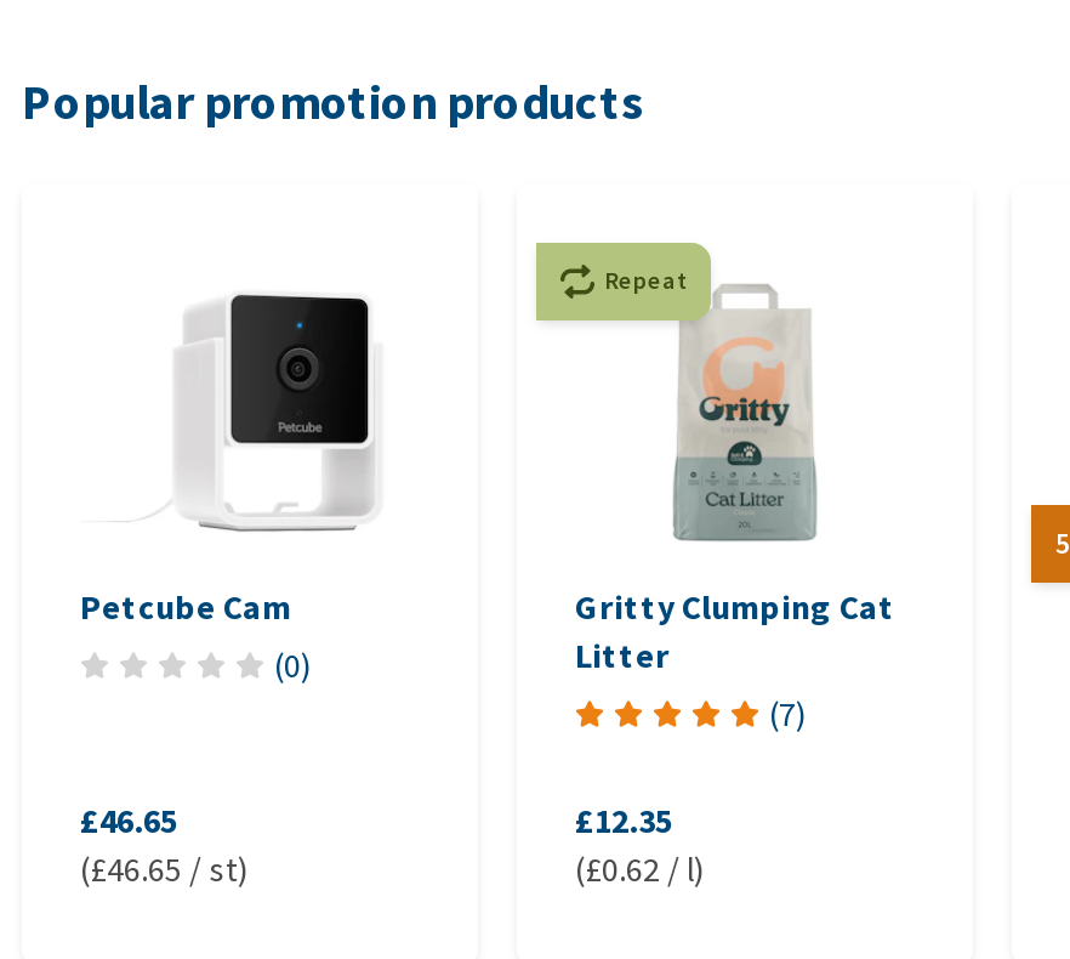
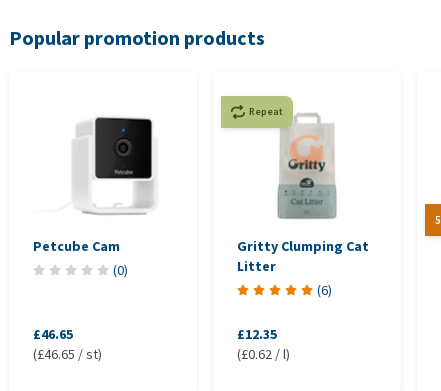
- (7)
+ (6)
